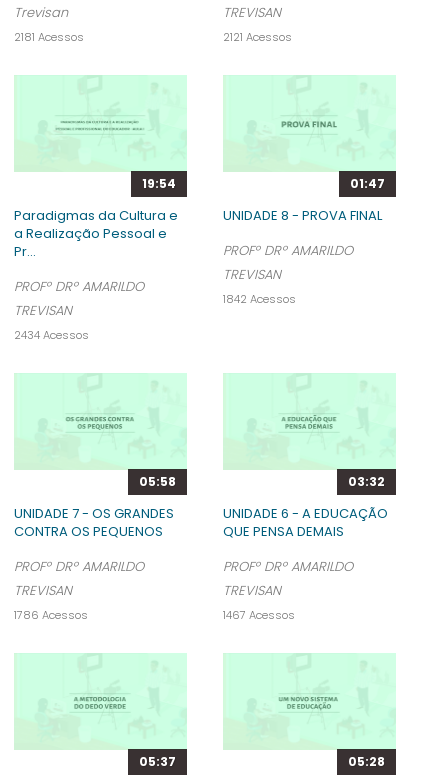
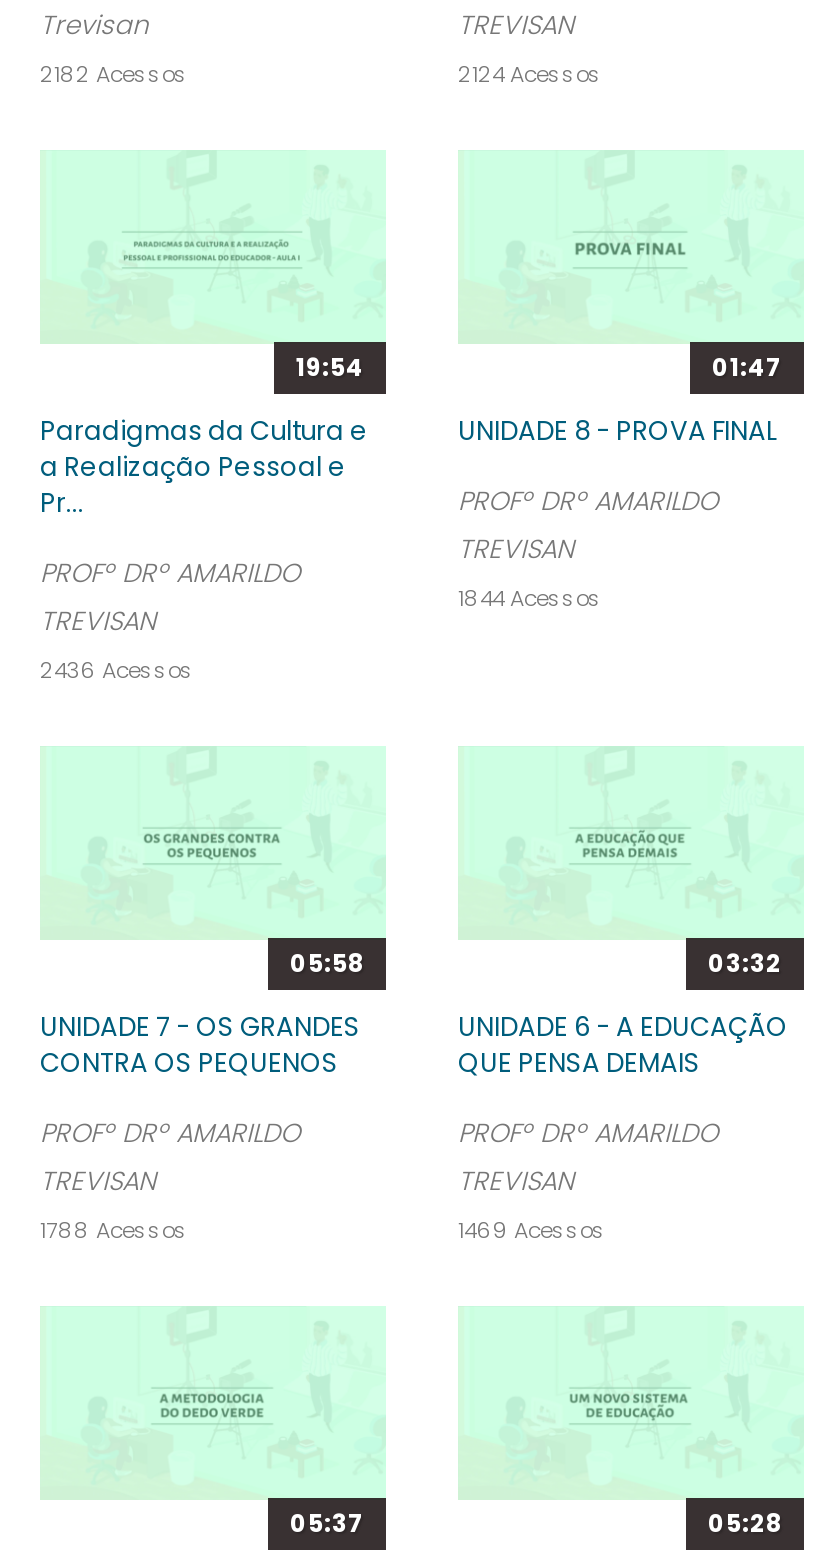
- 2181 Acessos
+ 2182 Acessos

- 2121 Acessos
+ 2124 Acessos

- 1842 Acessos
+ 1844 Acessos

- 2434 Acessos
+ 2436 Acessos

- 1786 Acessos
+ 1788 Acessos

- 1467 Acessos
+ 1469 Acessos
